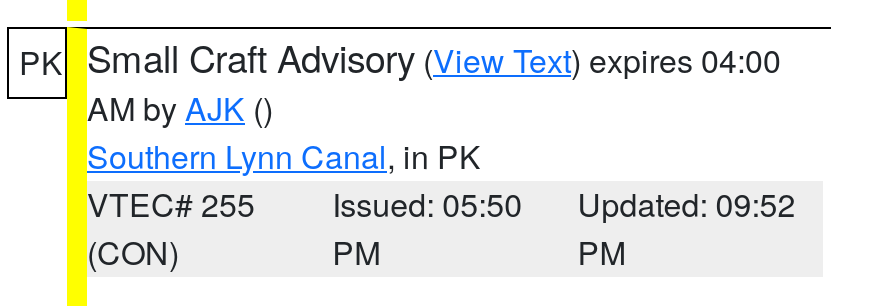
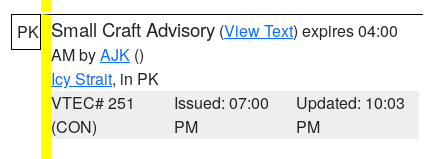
- Southern Lynn Canal, in PK
- VTEC# 255
+ Icy Strait, in PK
+ VTEC# 251

- Issued: 05:50
+ Issued: 07:00

- Updated: 09:52
+ Updated: 10:03
